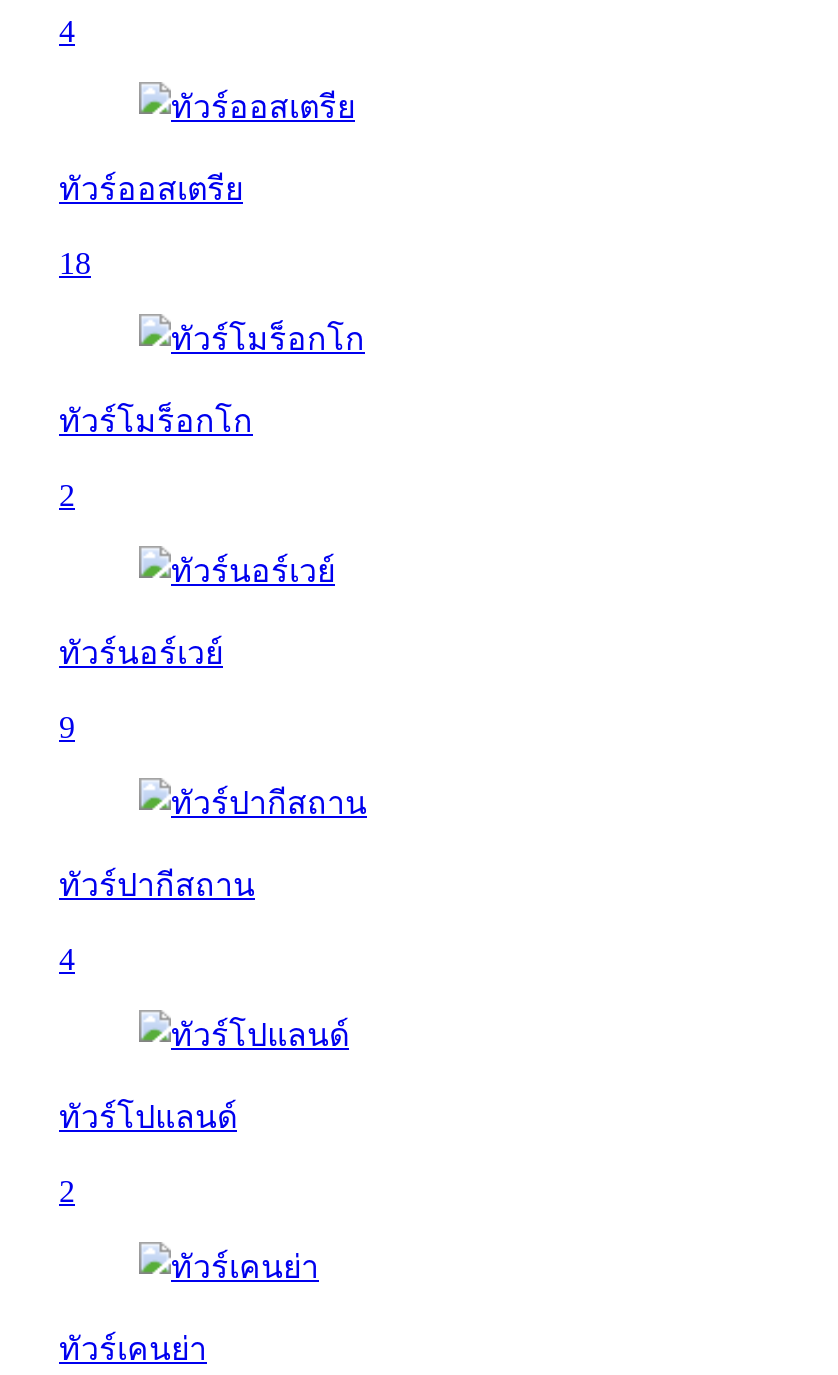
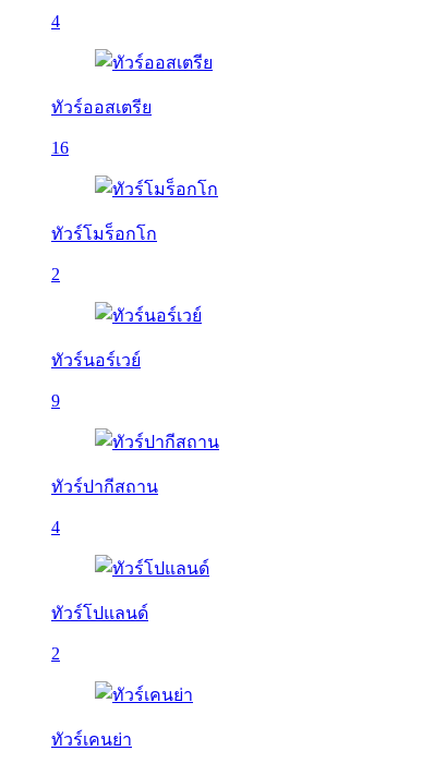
- 18
+ 16
